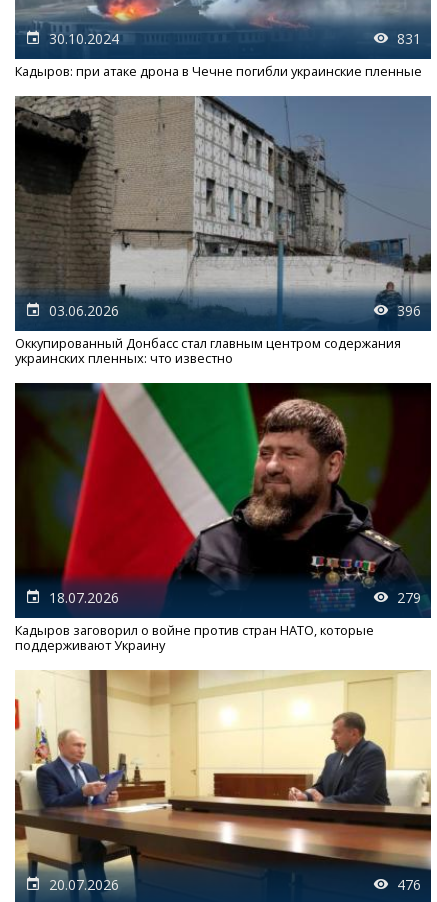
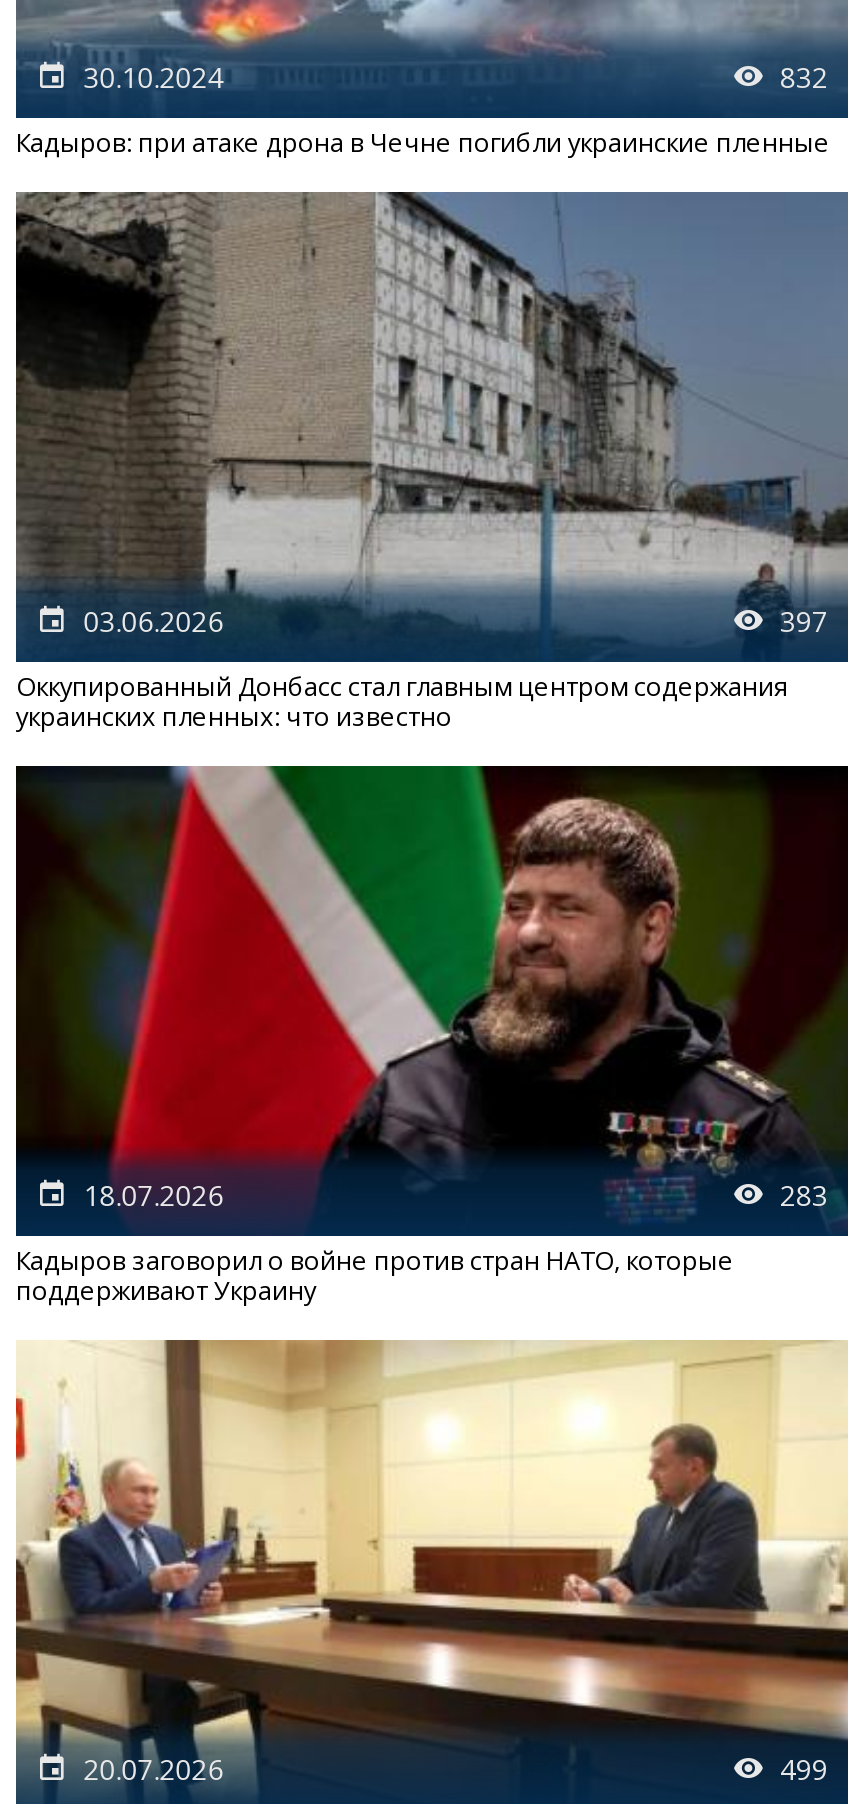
- 831
+ 832

- 396
+ 397

- 279
+ 283

- 476
+ 499
